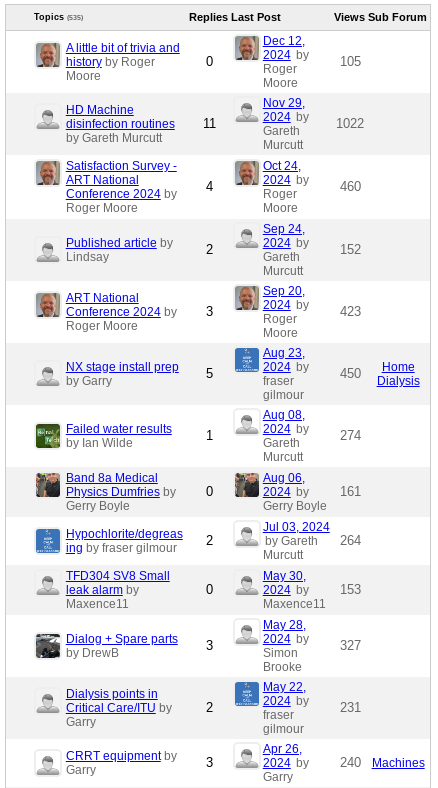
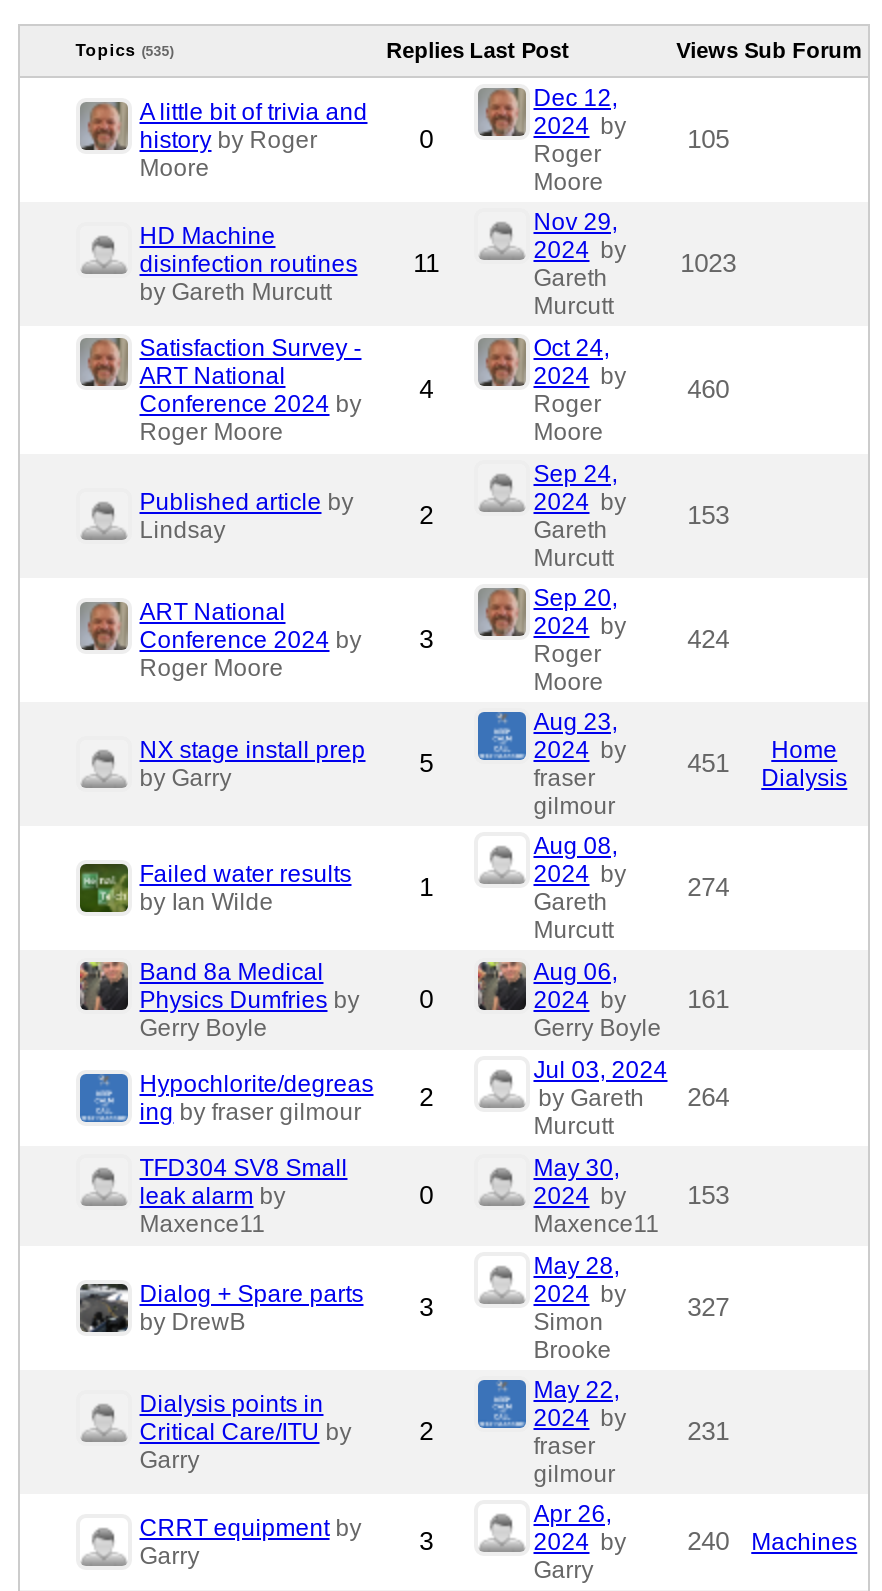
- 2024 by 1022
+ 2024 by 1023

- 152
+ 153

- 423
+ 424

- 450 Dialysis Home
+ 451 Dialysis Home
